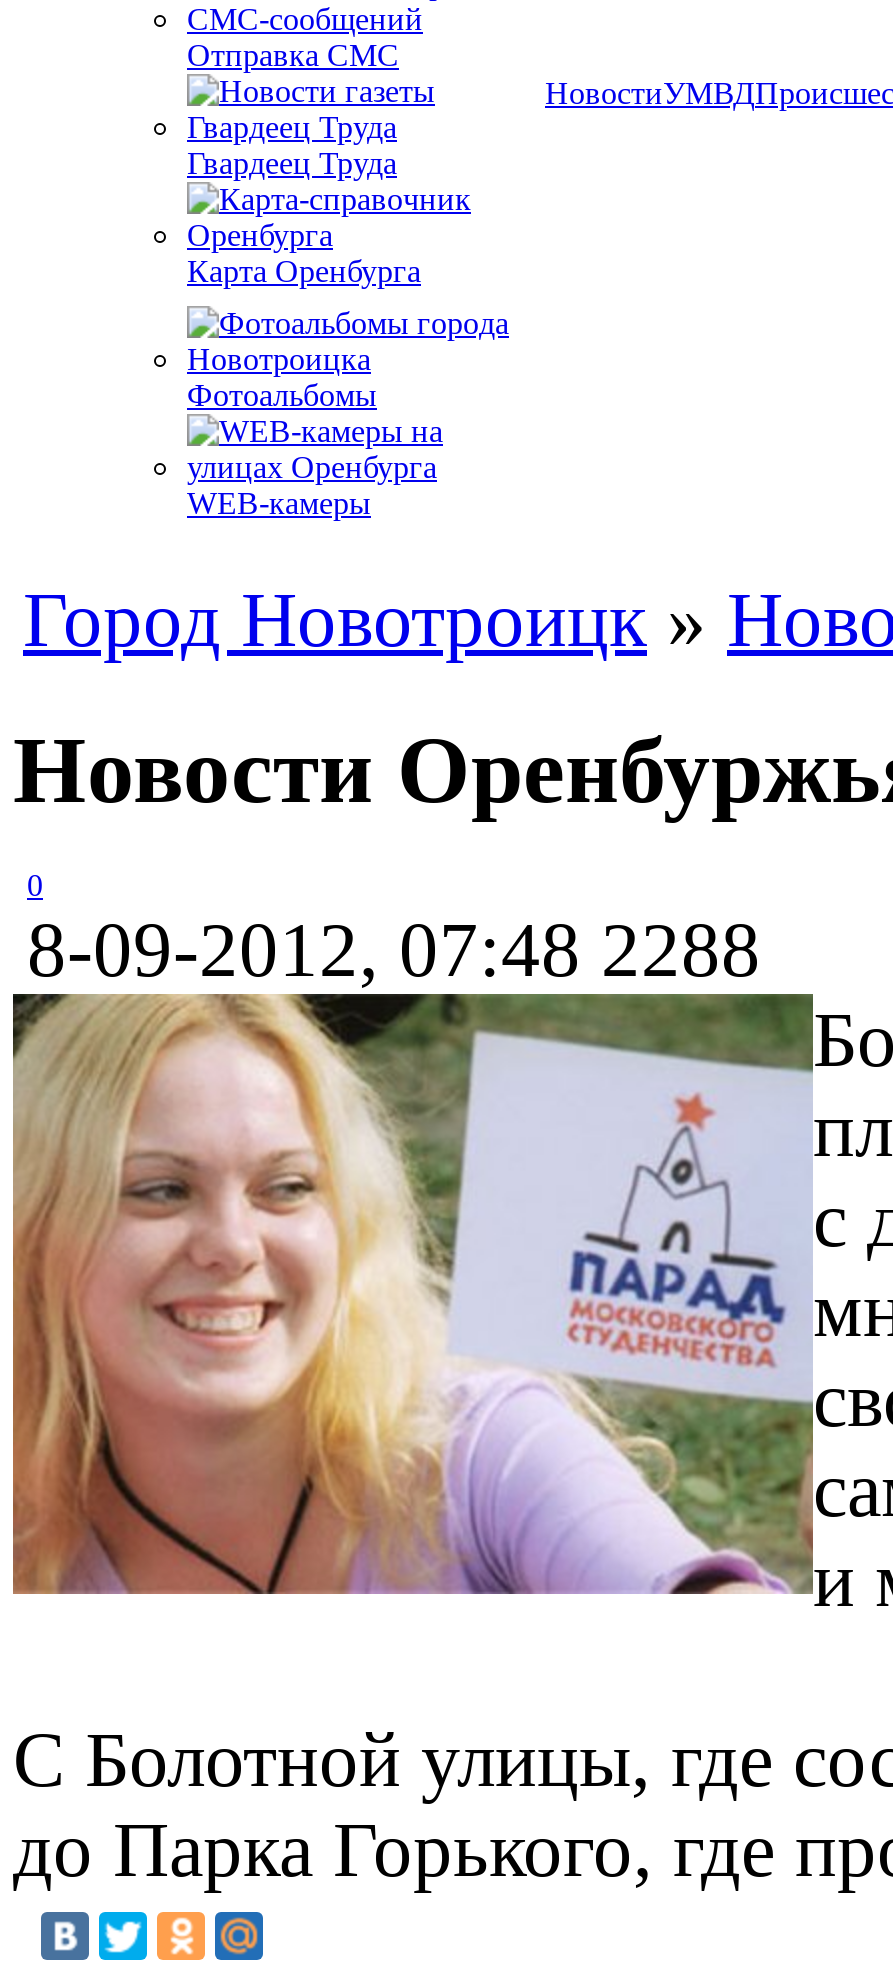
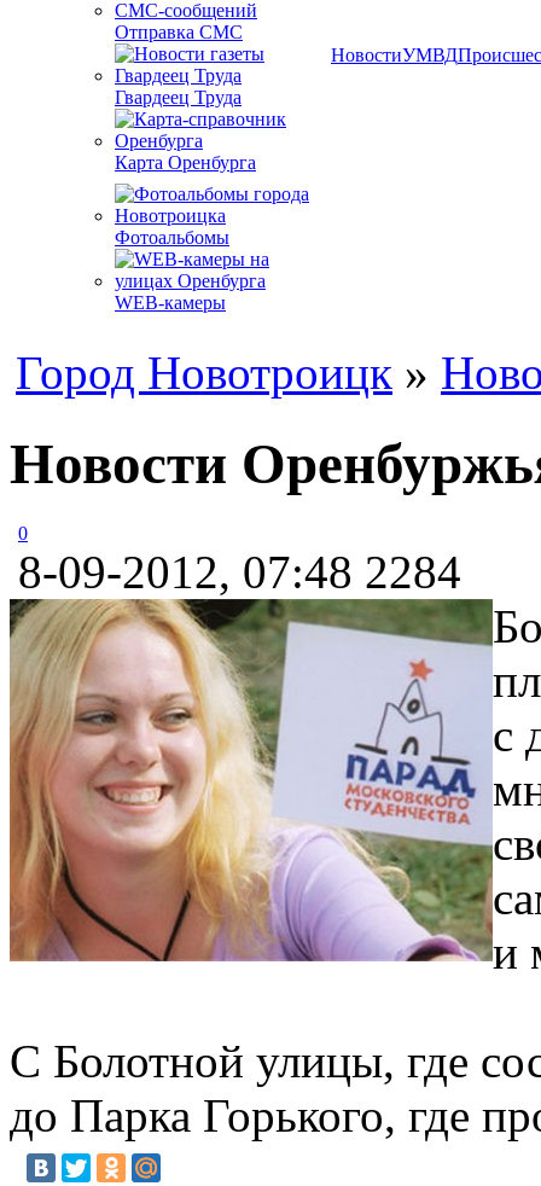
- 8-09-2012, 07:48 2288
+ 8-09-2012, 07:48 2284
